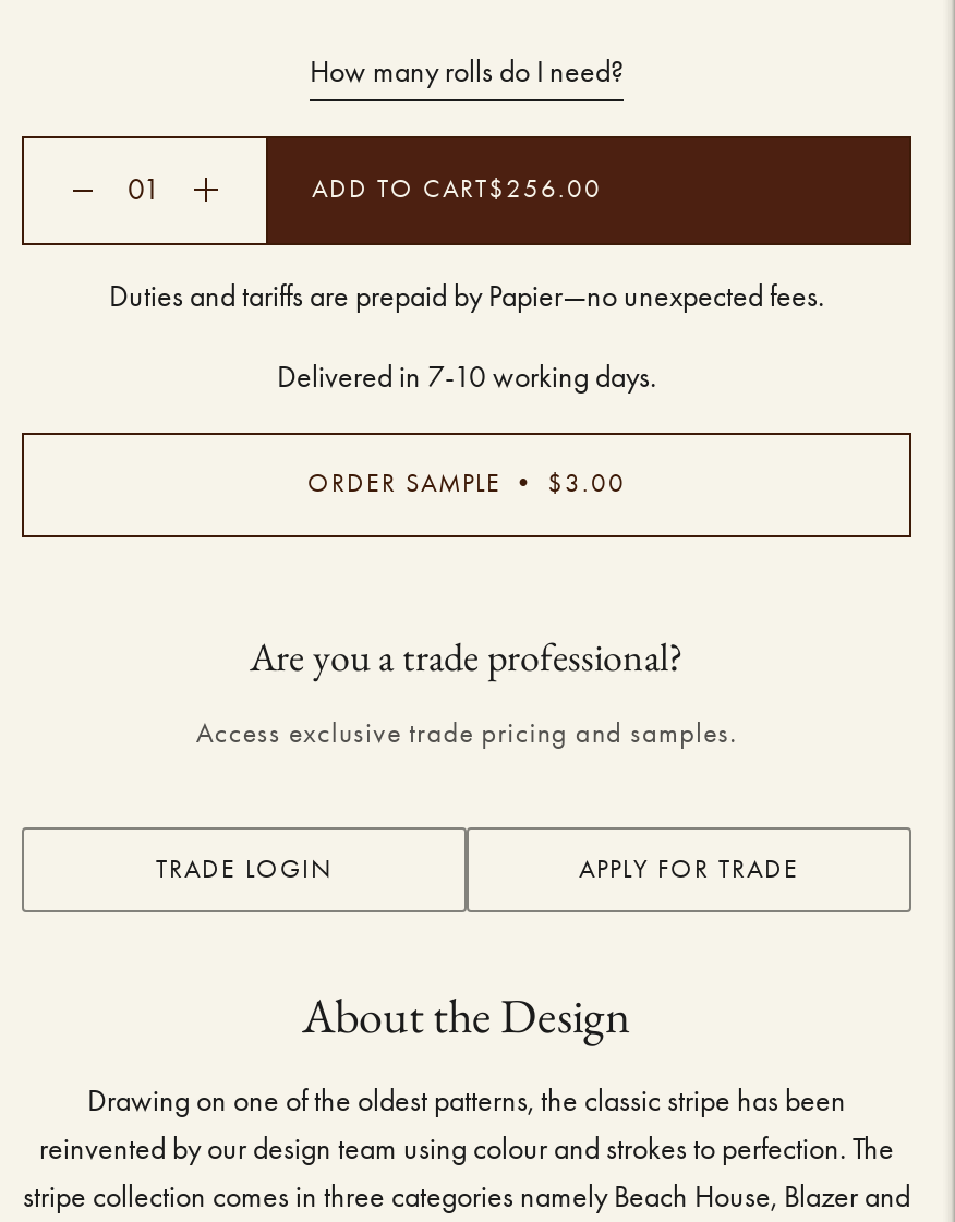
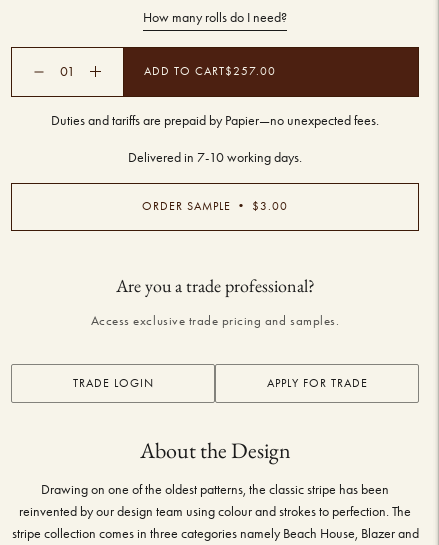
- ADD TO CART$256.00
+ ADD TO CART$257.00
